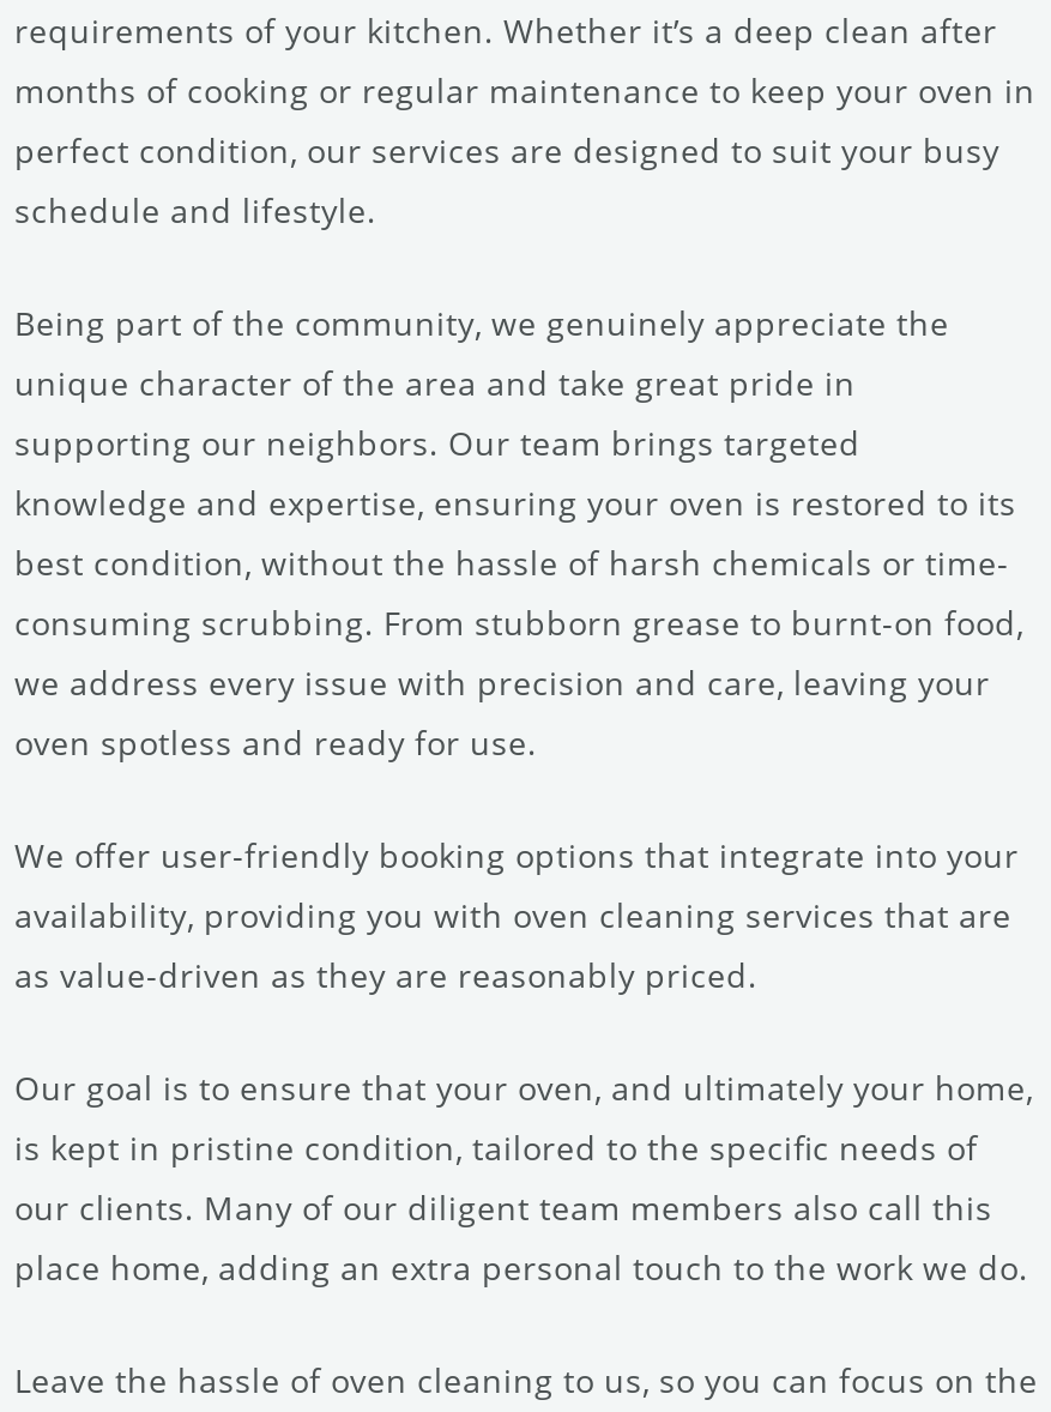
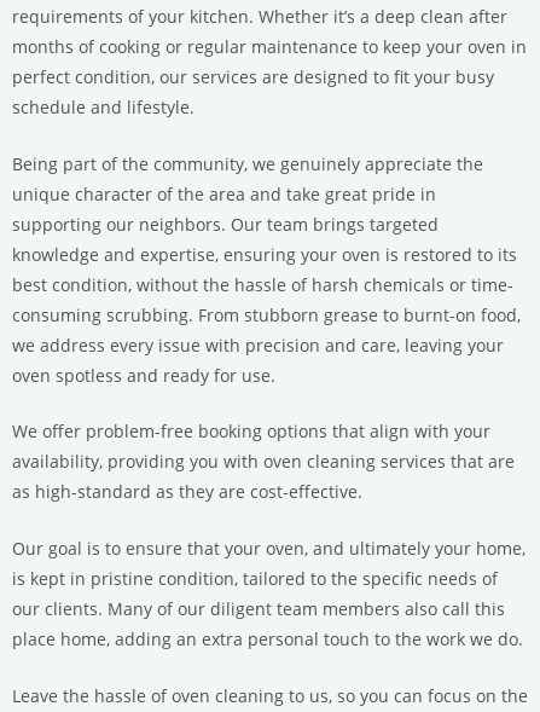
- perfect condition, our services are designed to suit your busy
+ perfect condition, our services are designed to fit your busy

- We offer user-friendly booking options that integrate into your
+ We offer problem-free booking options that align with your

- as value-driven as they are reasonably priced.
+ as high-standard as they are cost-effective.
